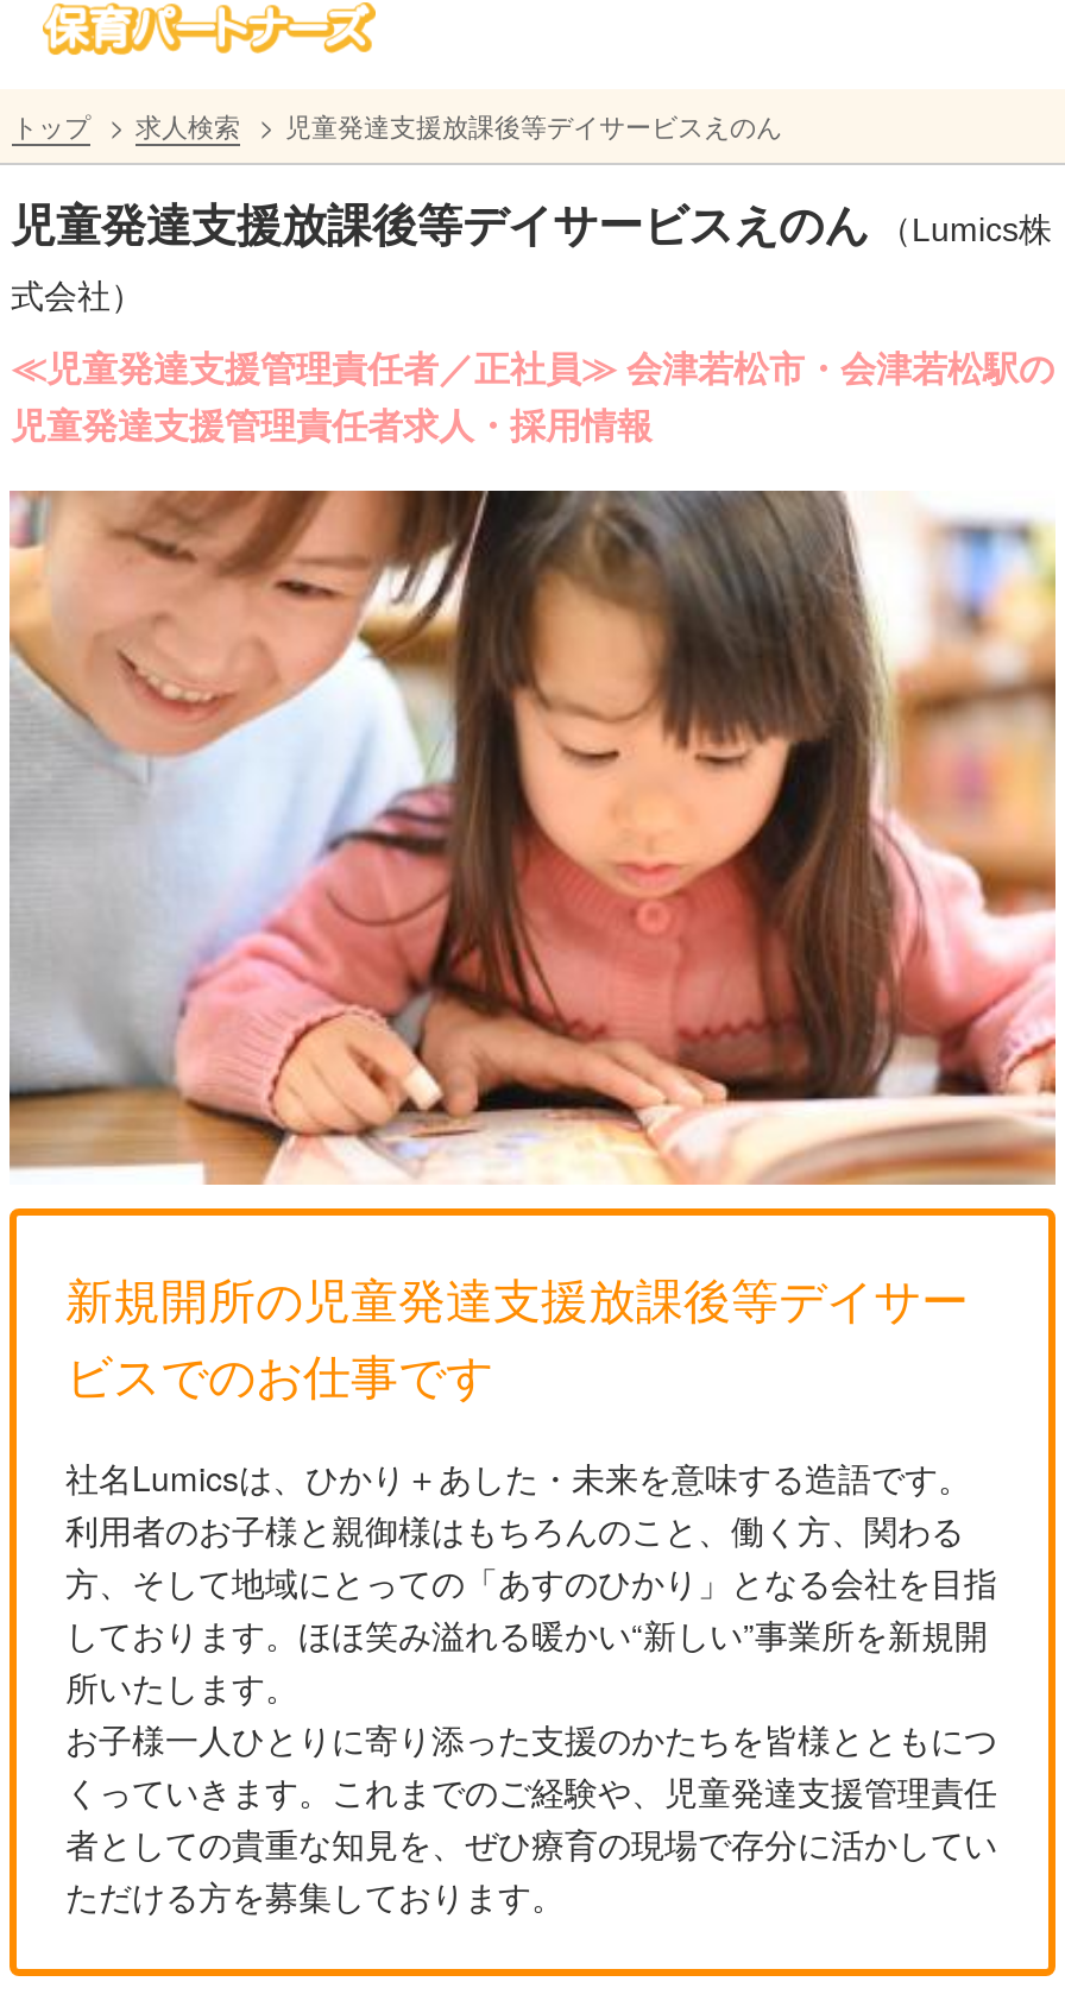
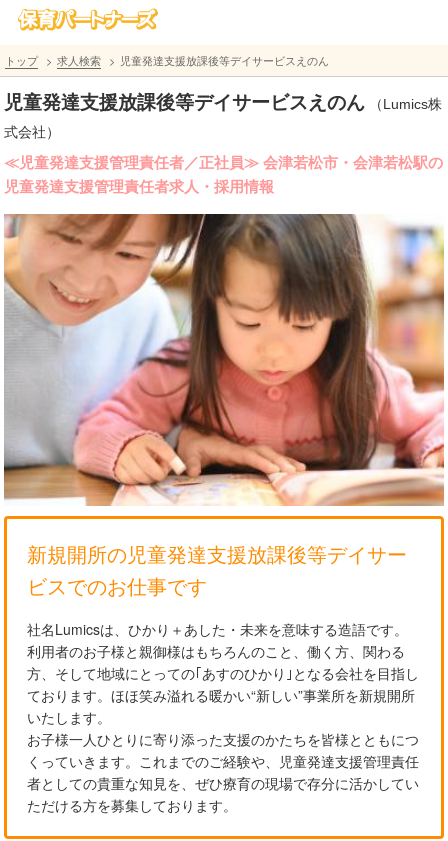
- 方、そして地域にとっての「あすのひかり」となる会社を目指
- しております。ほほ笑み溢れる暖かい“新しい”事業所を新規開
- 所いたします。
+ 方、そして地域にとっての｢あすのひかり｣となる会社を目指し
+ ております。ほほ笑み溢れる暖かい“新しい”事業所を新規開所
+ いたします。
